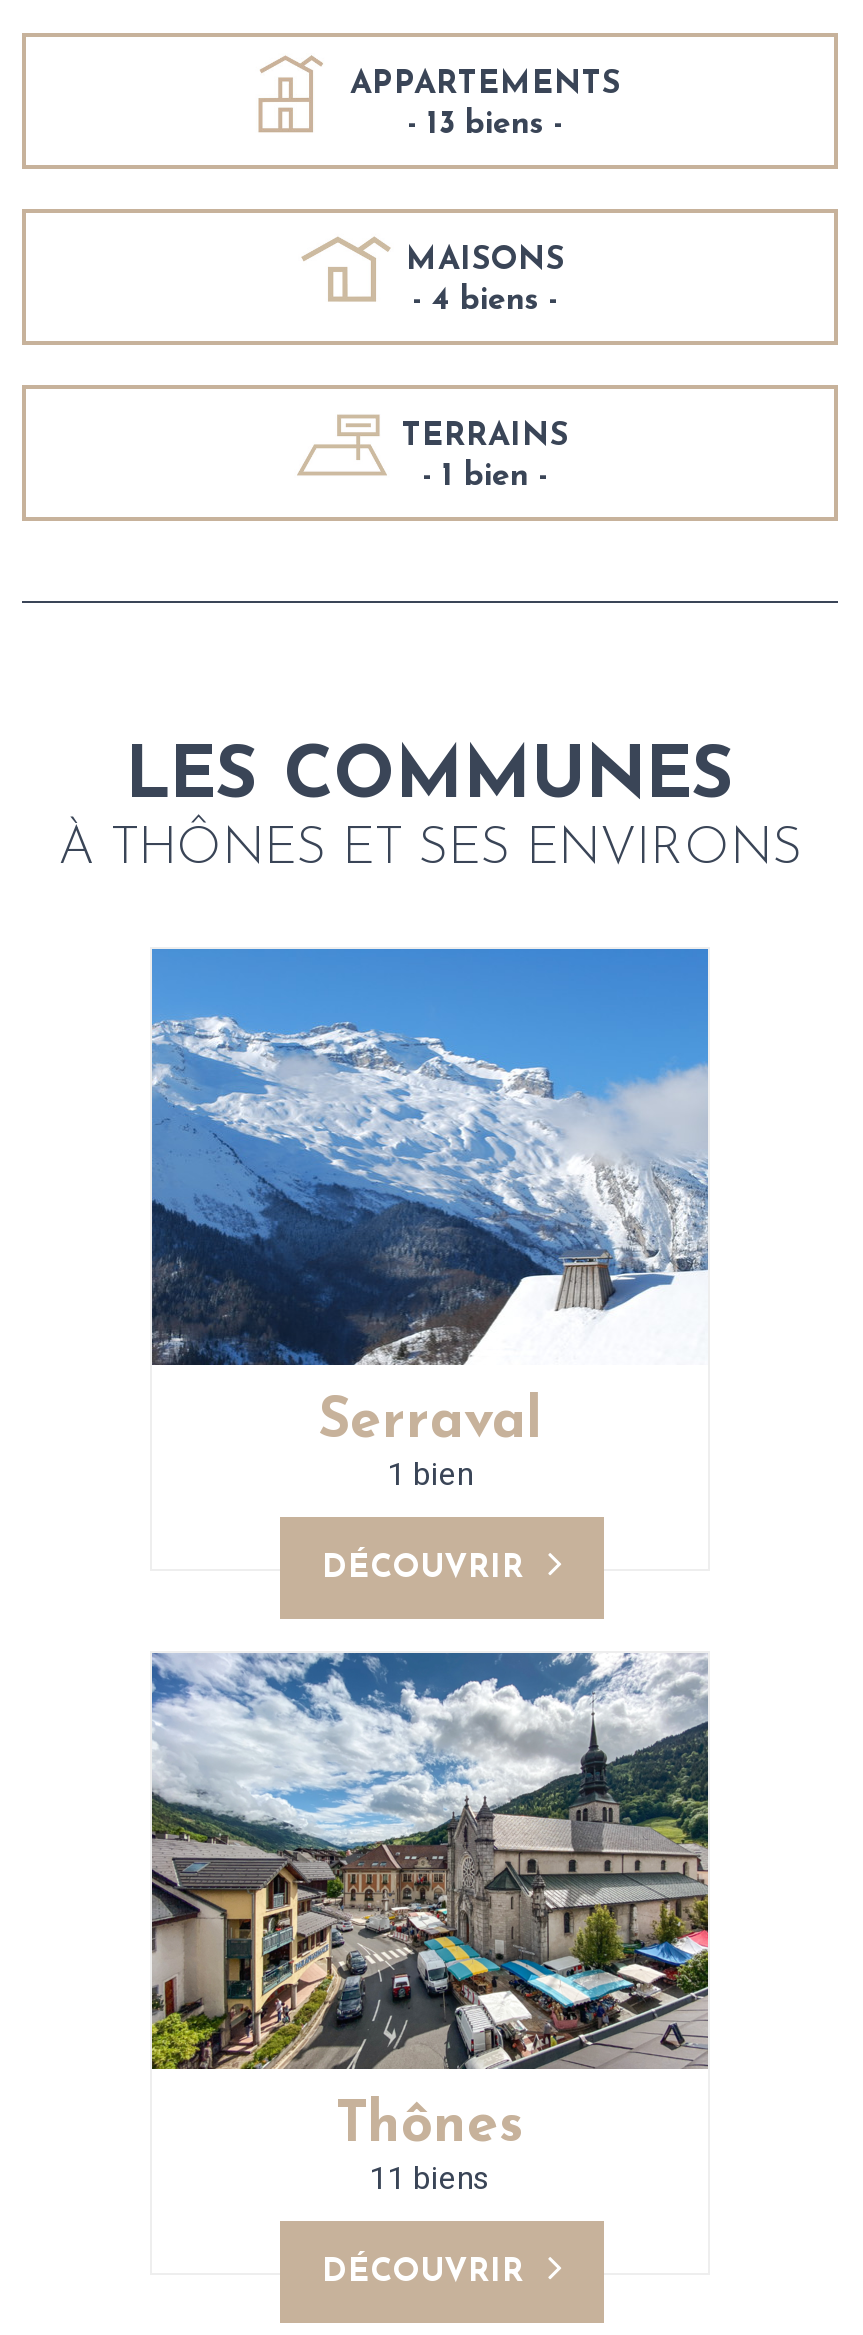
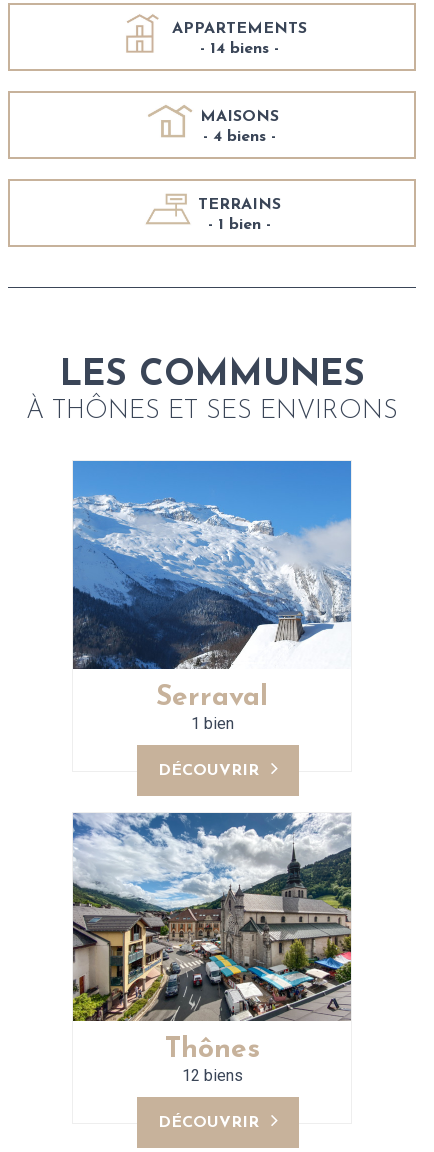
- - 13 biens -
+ - 14 biens -

- 11 biens
+ 12 biens
